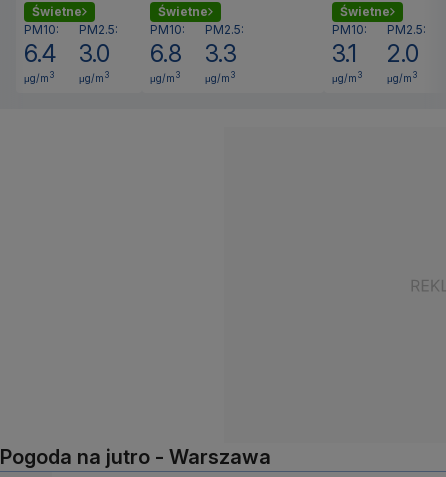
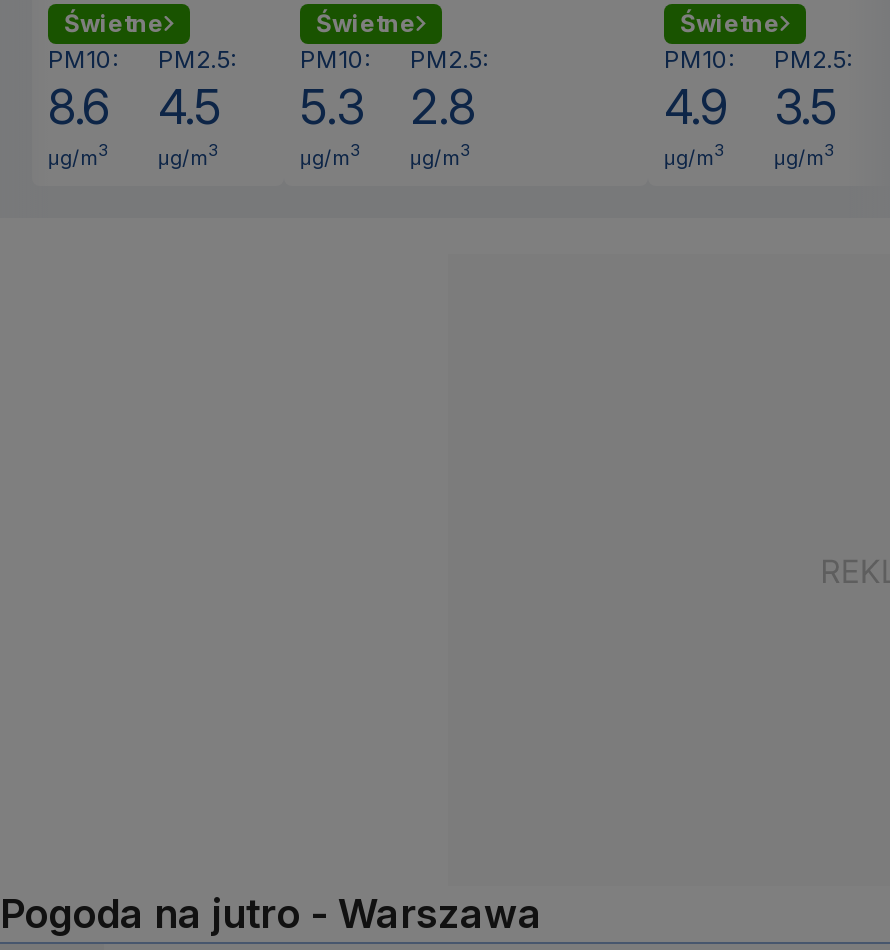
- 6.4
+ 8.6

- 3.0
+ 4.5

- 6.8
+ 5.3

- 3.3
+ 2.8

- 3.1
+ 4.9

- 2.0
+ 3.5
